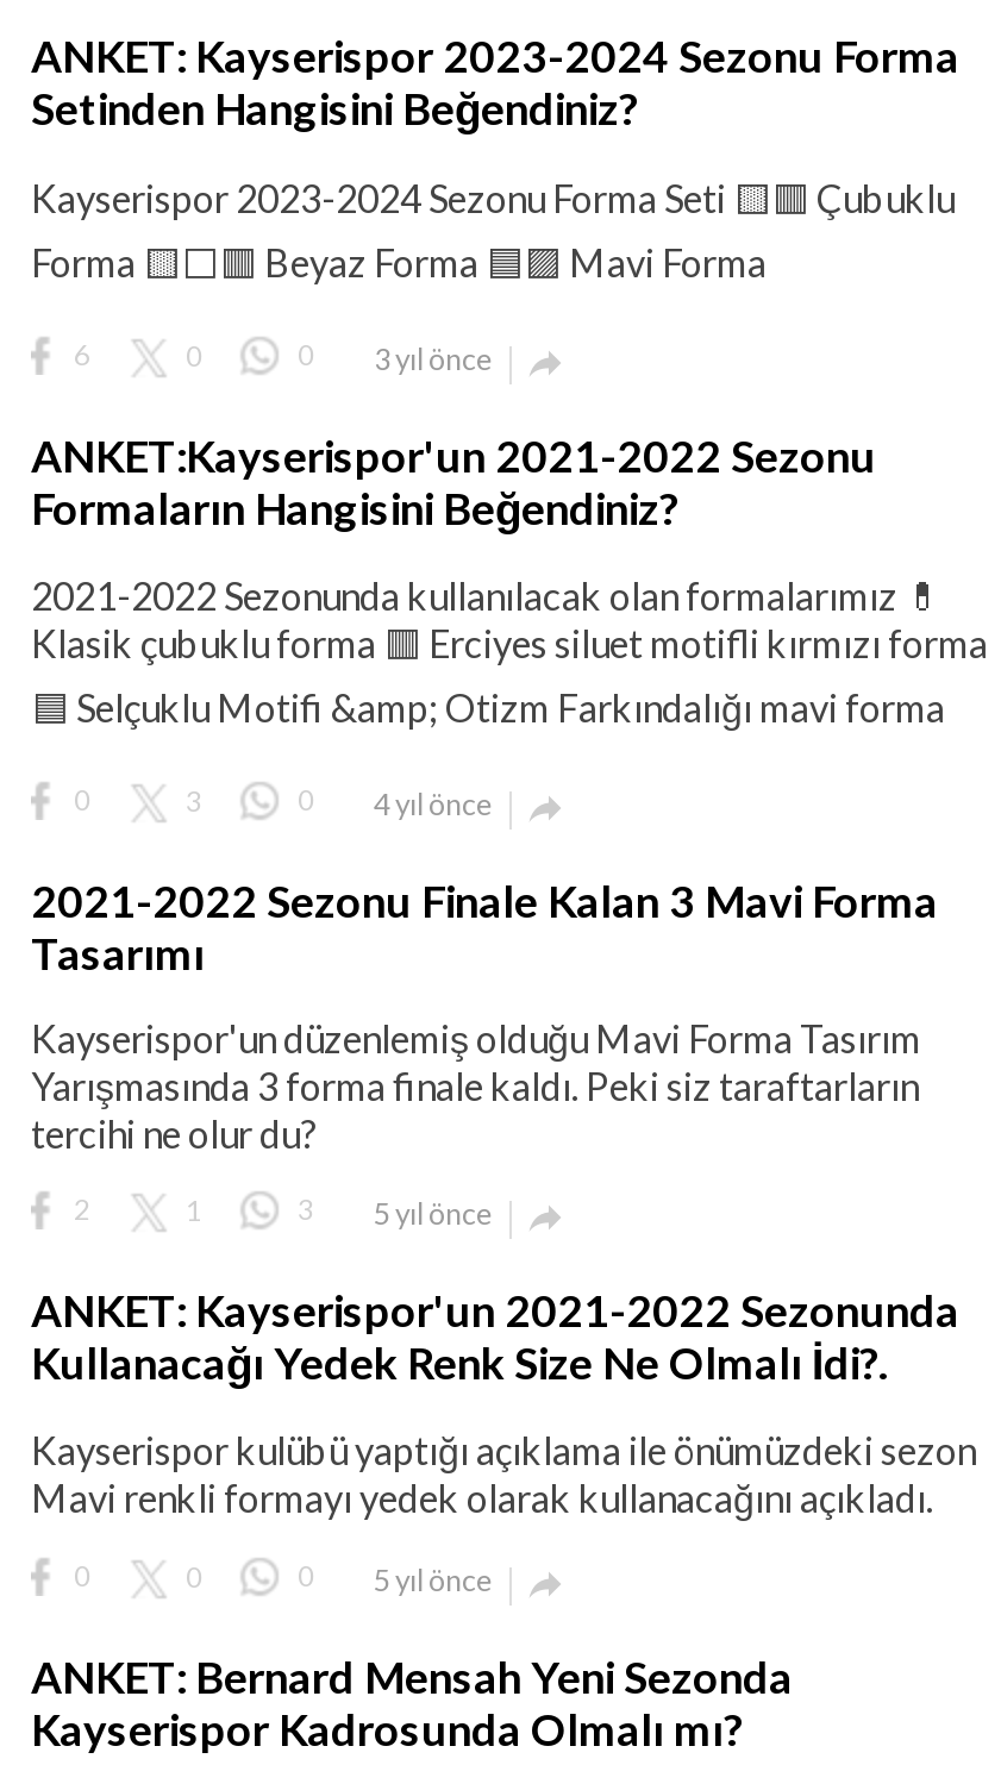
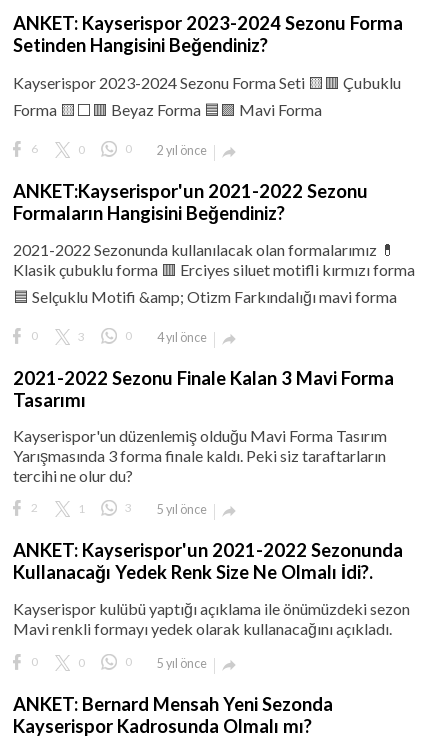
- 3 yıl önce
+ 2 yıl önce
